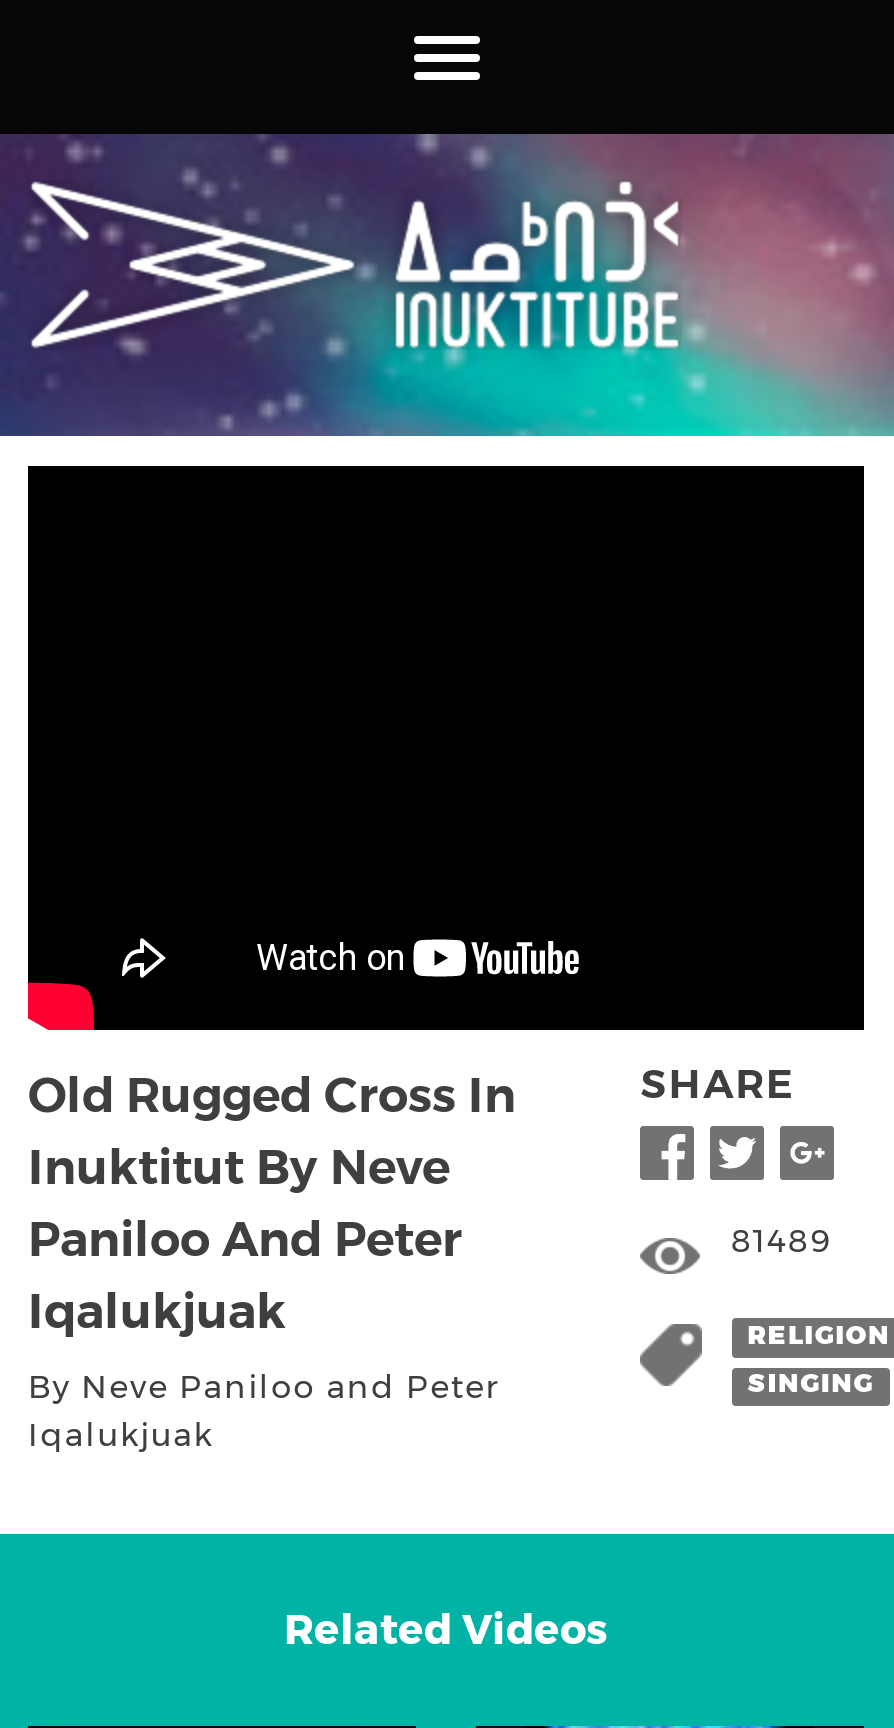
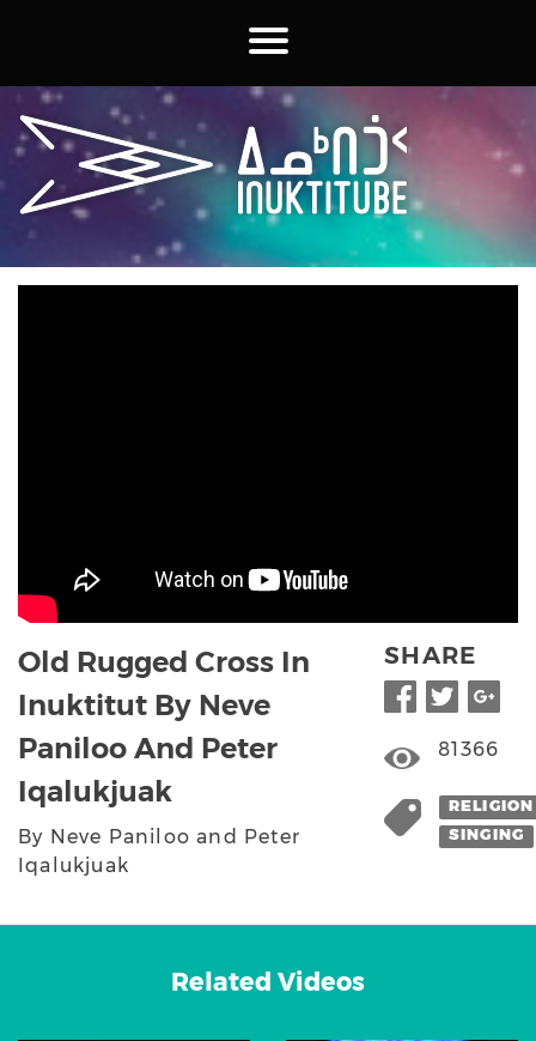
- 81489
+ 81366
